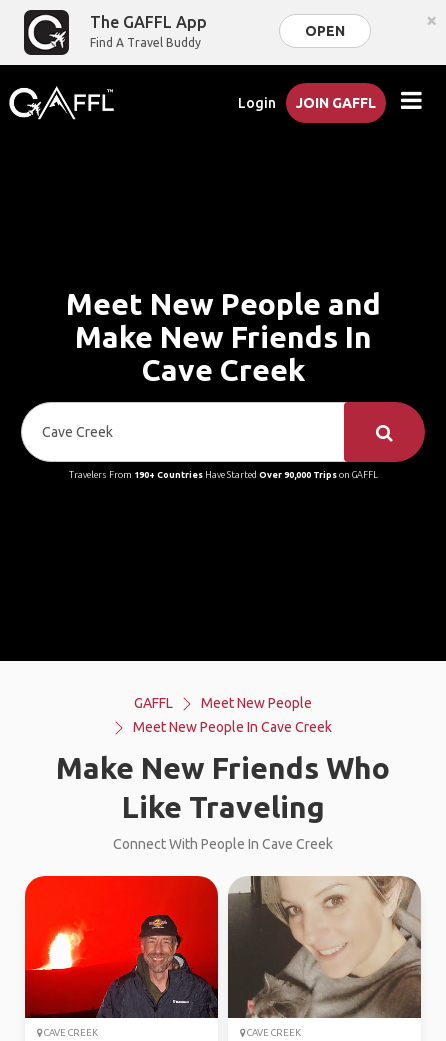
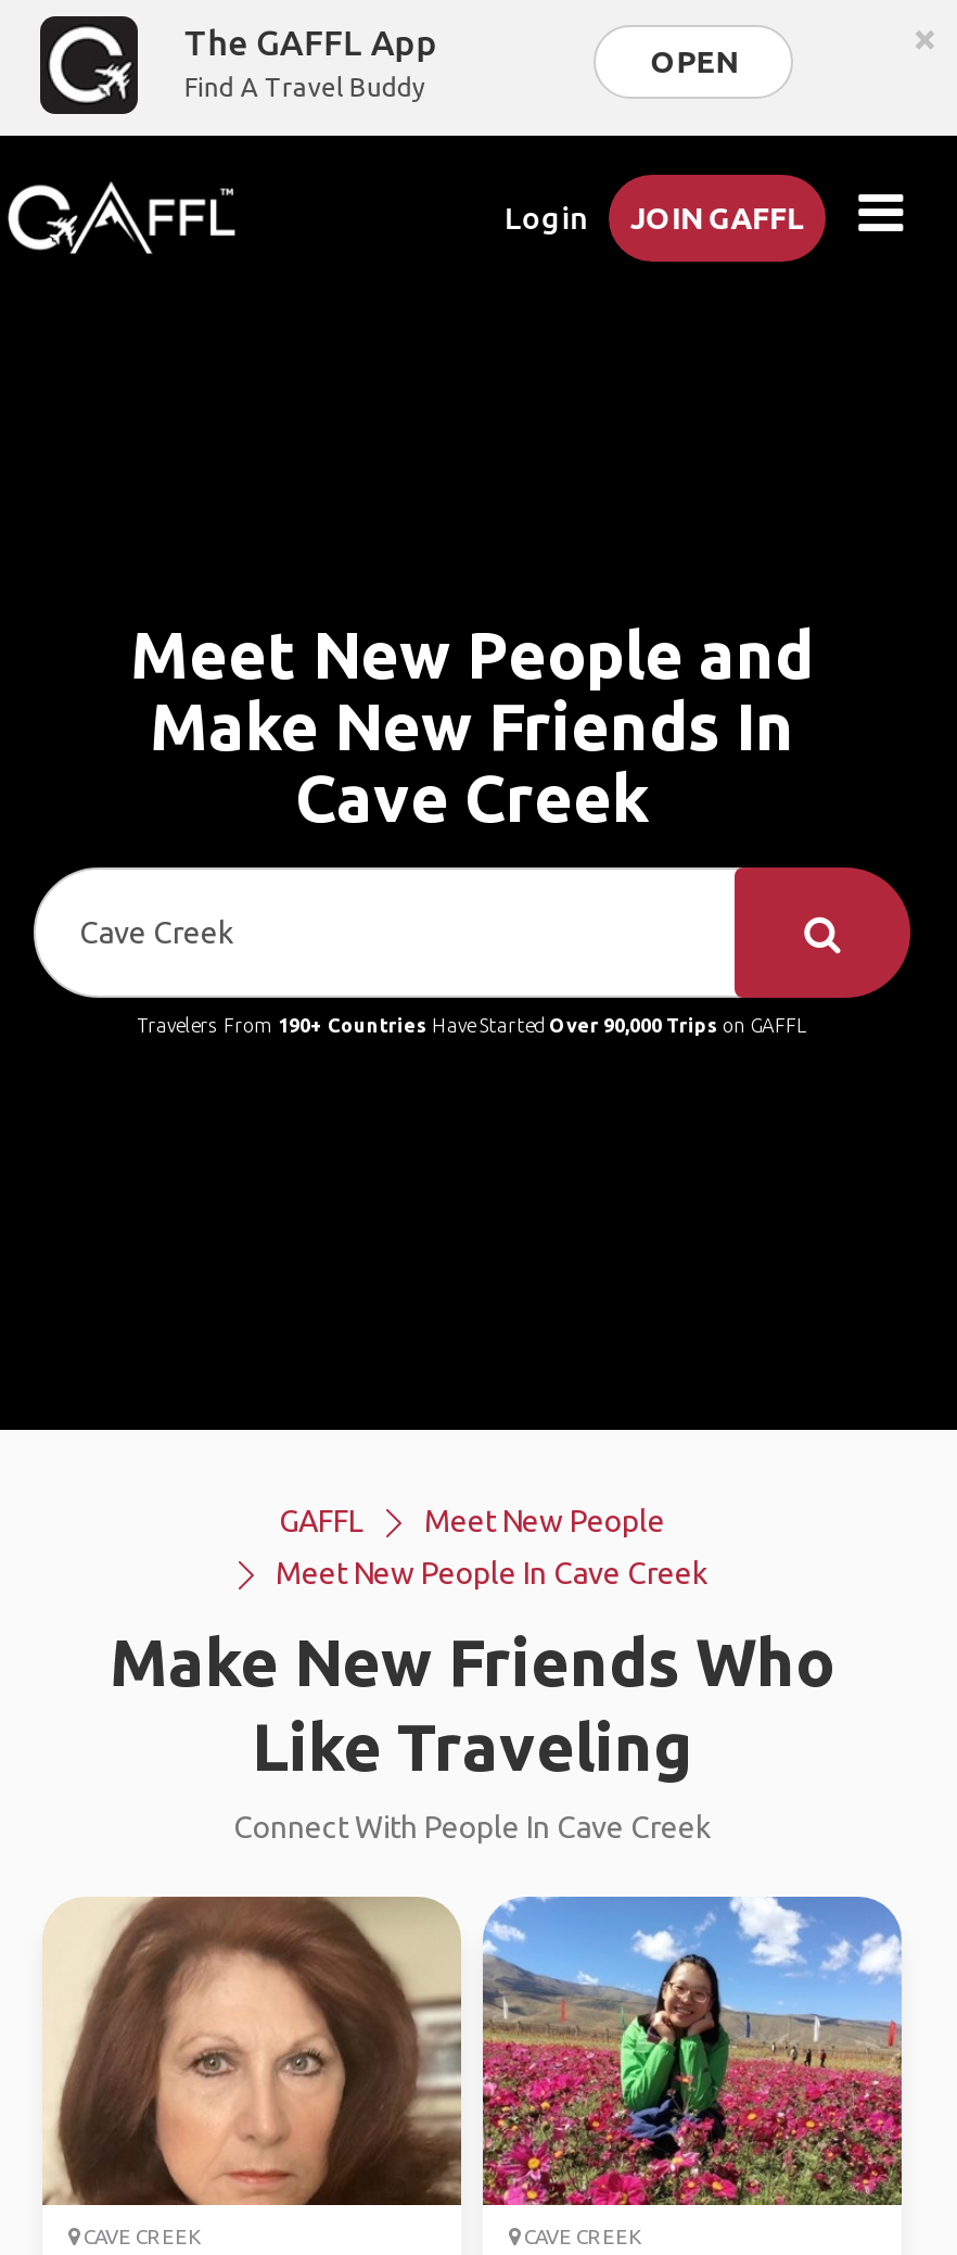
- [image]
+ [image]

- [image]
+ [image]
